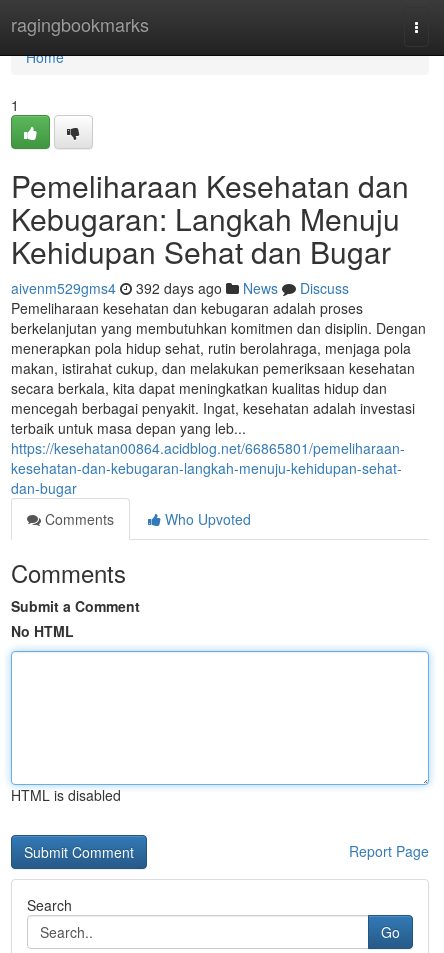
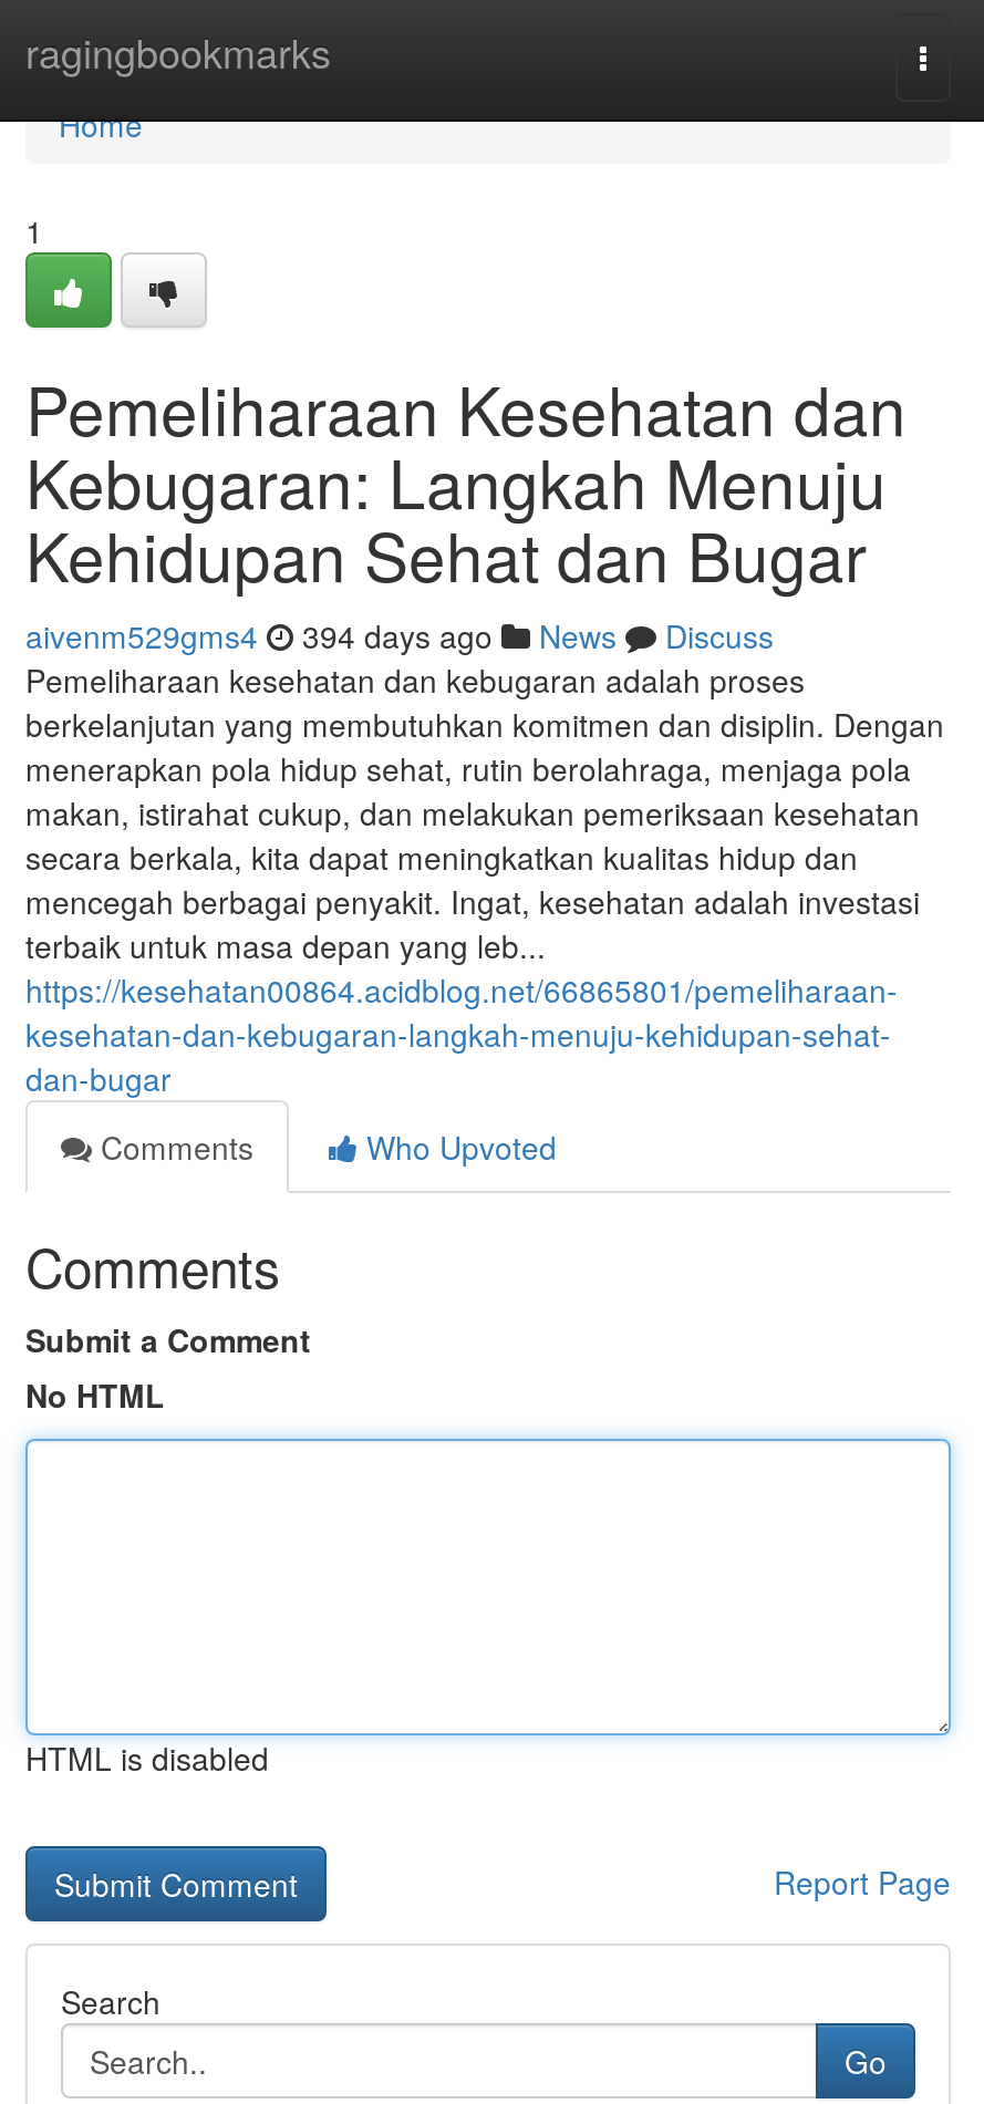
- aivenm529gms4 392 days ago News Discuss
+ aivenm529gms4 394 days ago News Discuss
